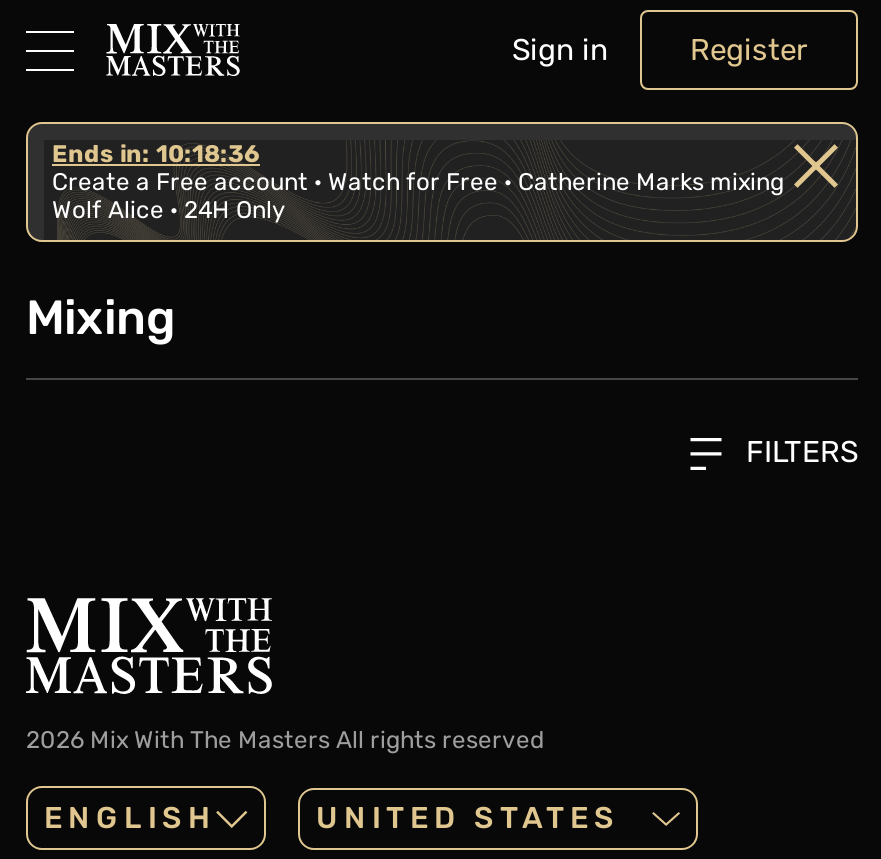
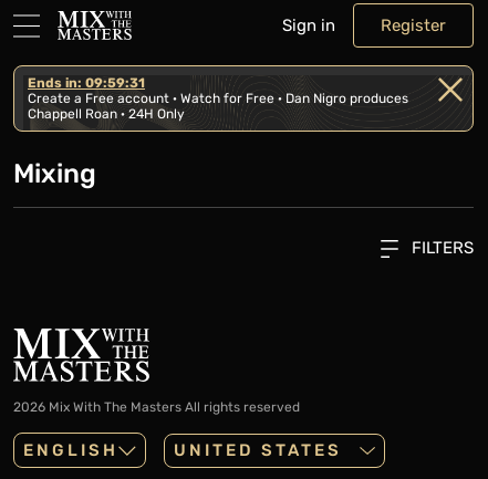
- Ends in: 10:18:36
+ Ends in: 09:59:31

- Create a Free account · Watch for Free · Catherine Marks mixing
+ Create a Free account · Watch for Free · Dan Nigro produces

- Wolf Alice · 24H Only
+ Chappell Roan · 24H Only
